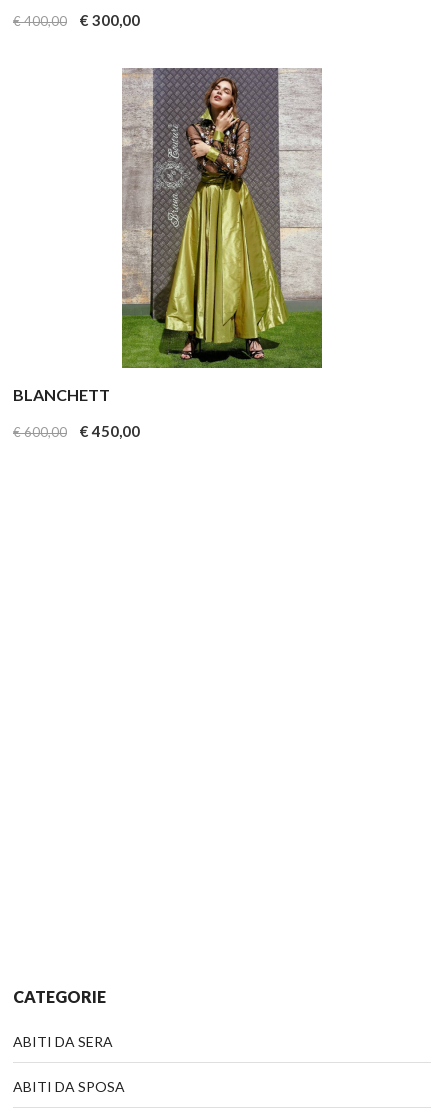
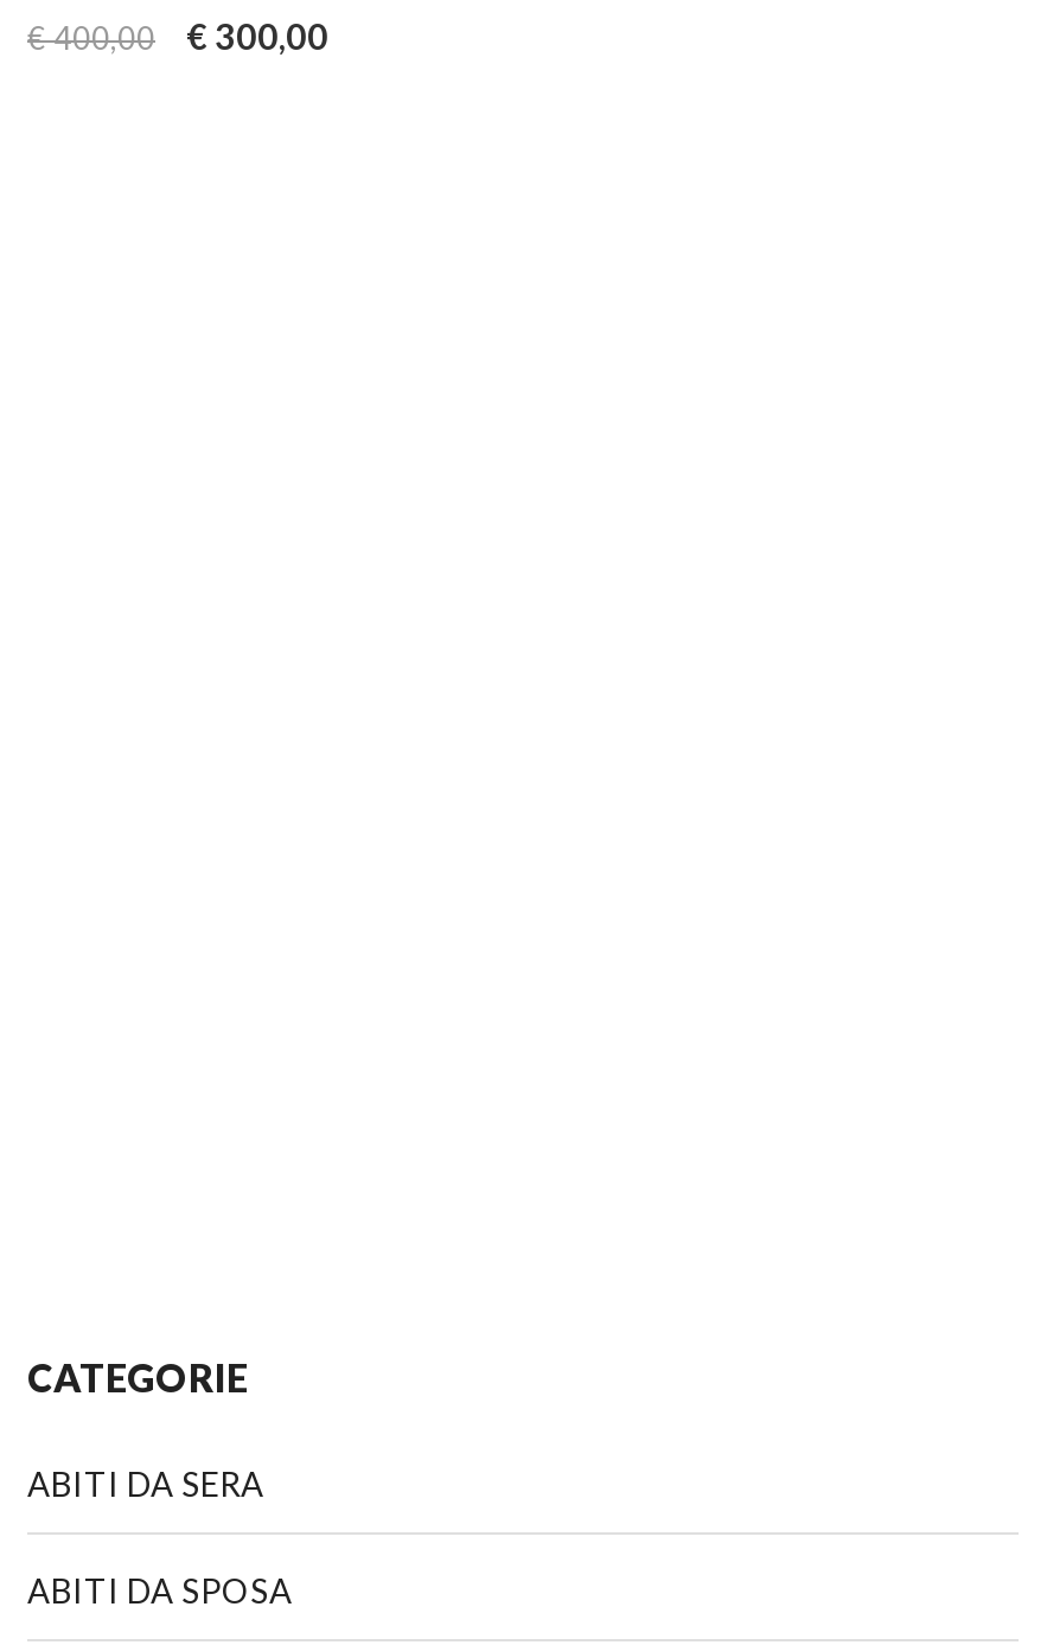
- [image]
- BLANCHETT
- € 600,00
- € 450,00
